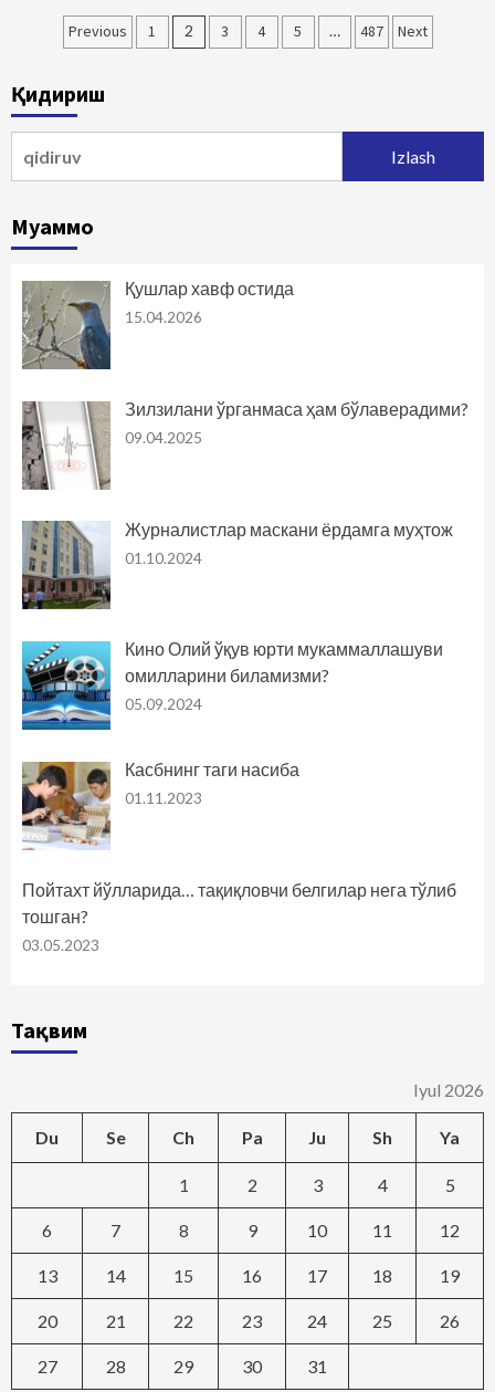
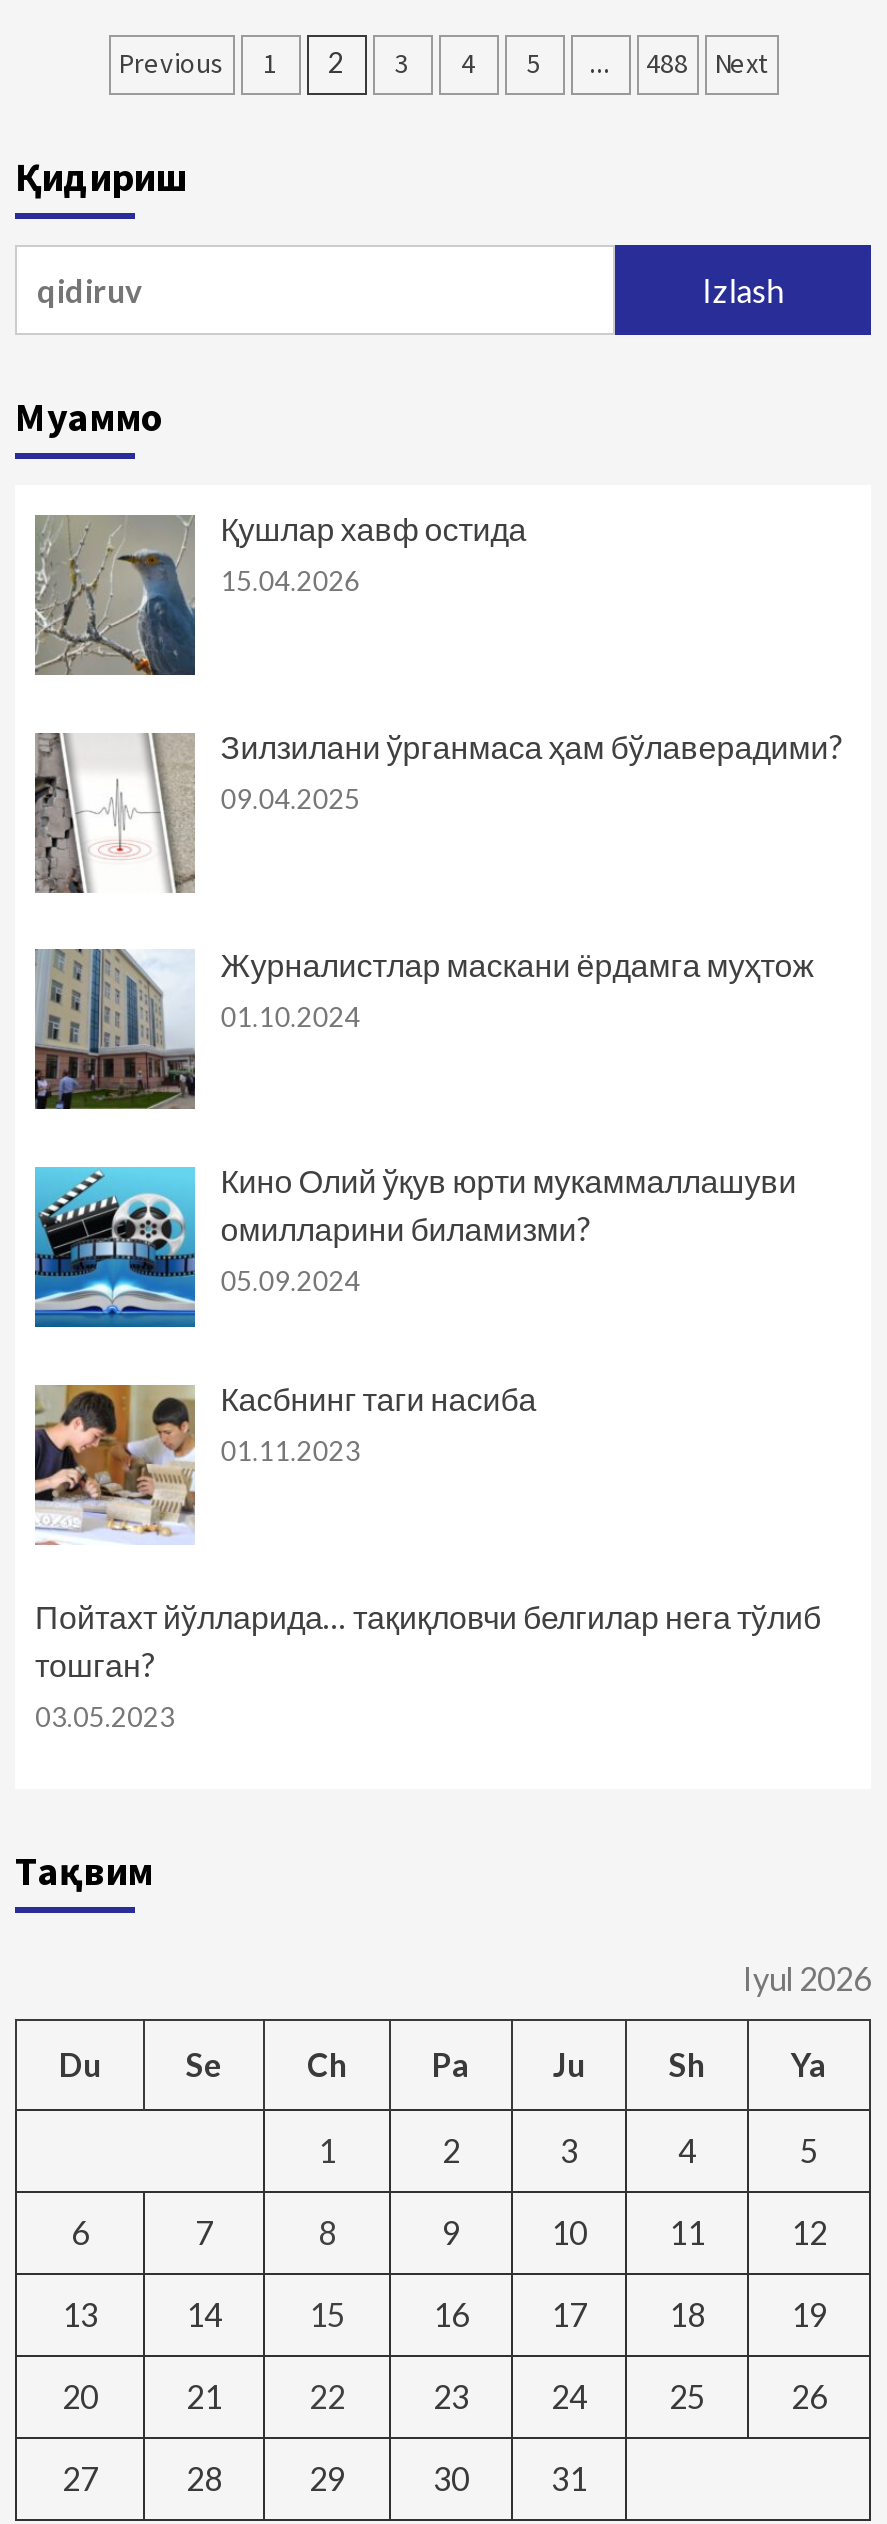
- 487
+ 488
